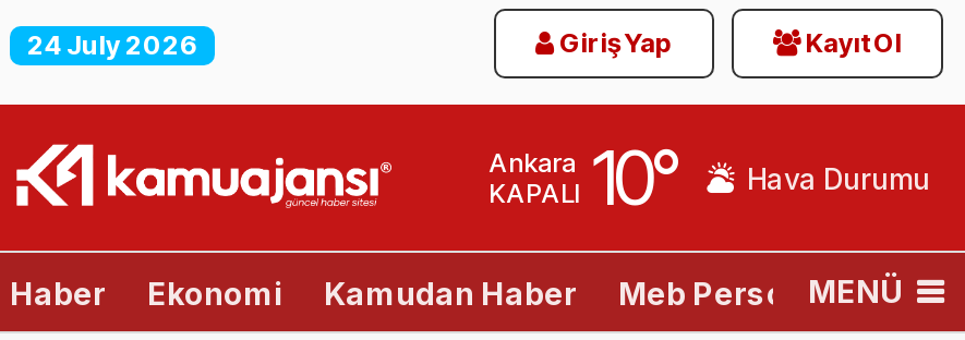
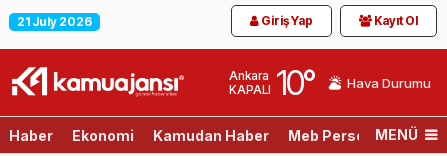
- 24 July 2026
+ 21 July 2026
